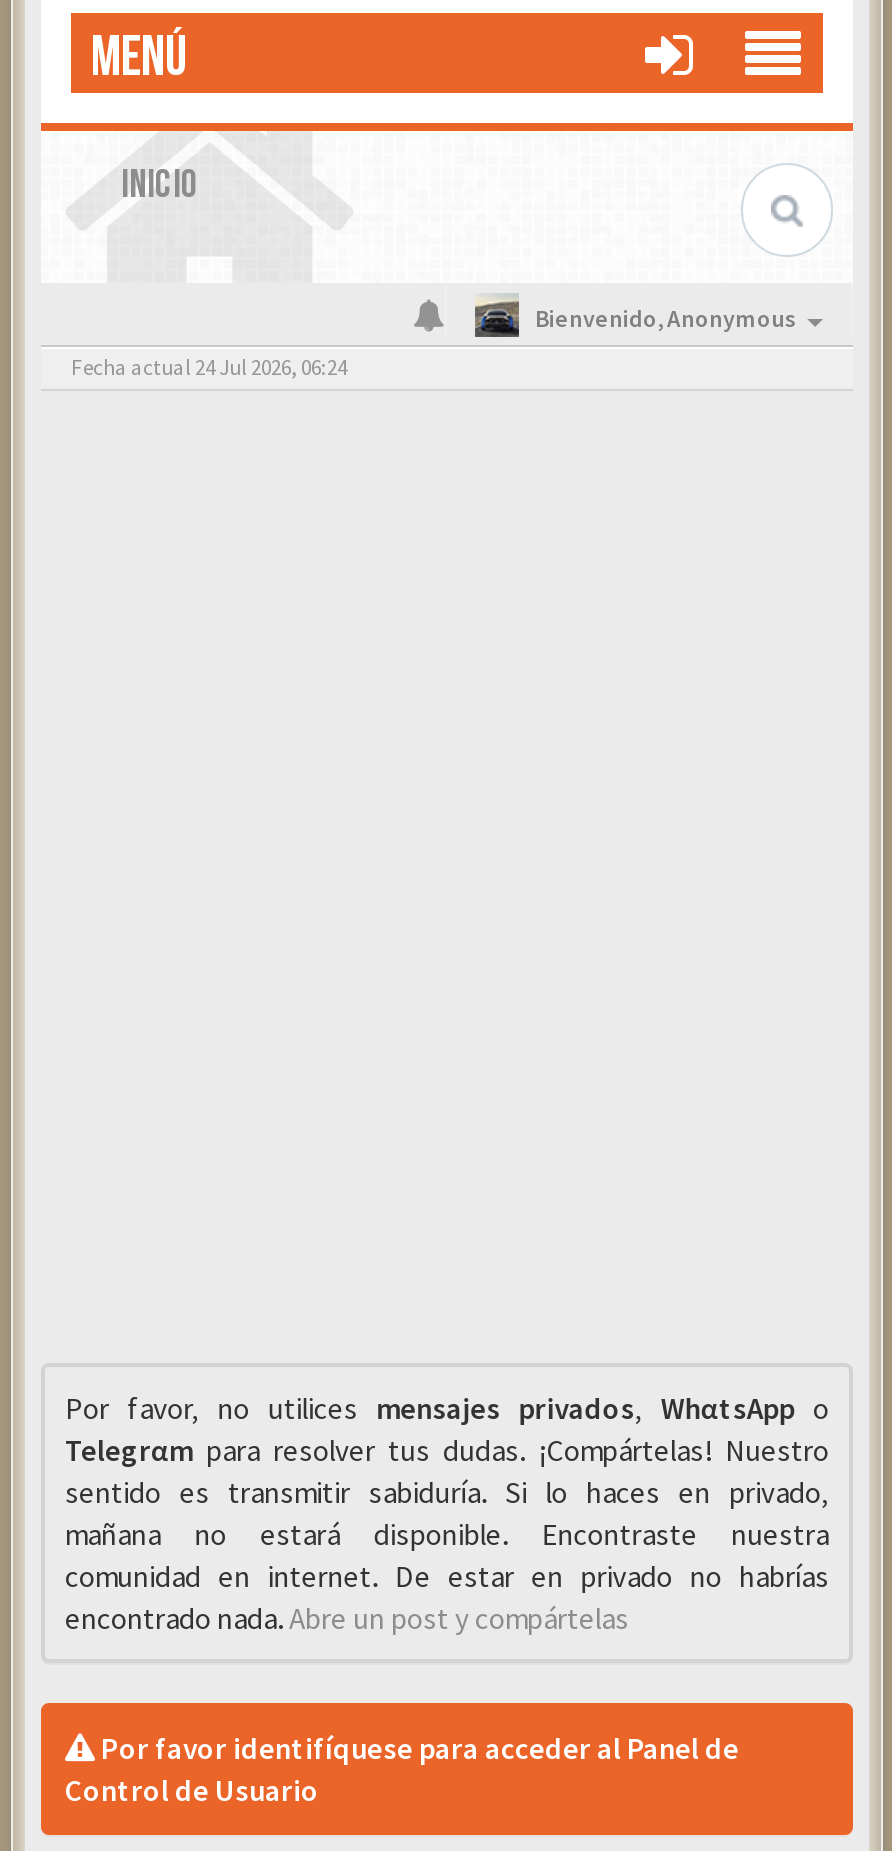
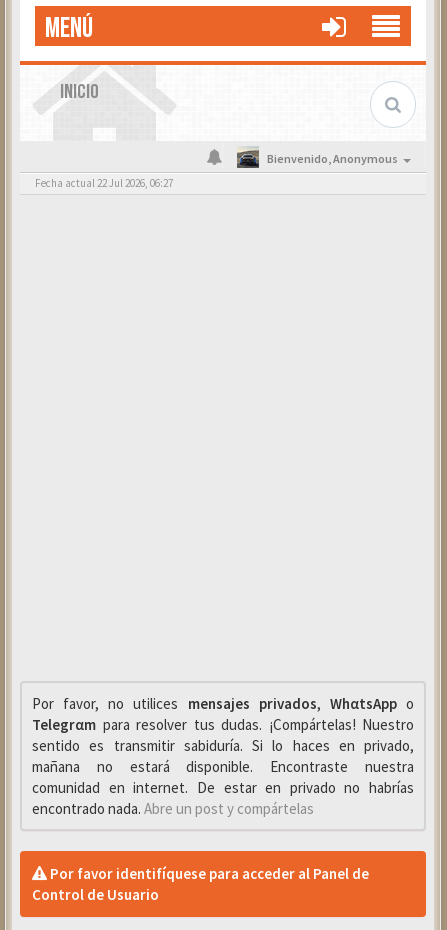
- Fecha actual 24 Jul 2026, 06:24
+ Fecha actual 22 Jul 2026, 06:27
